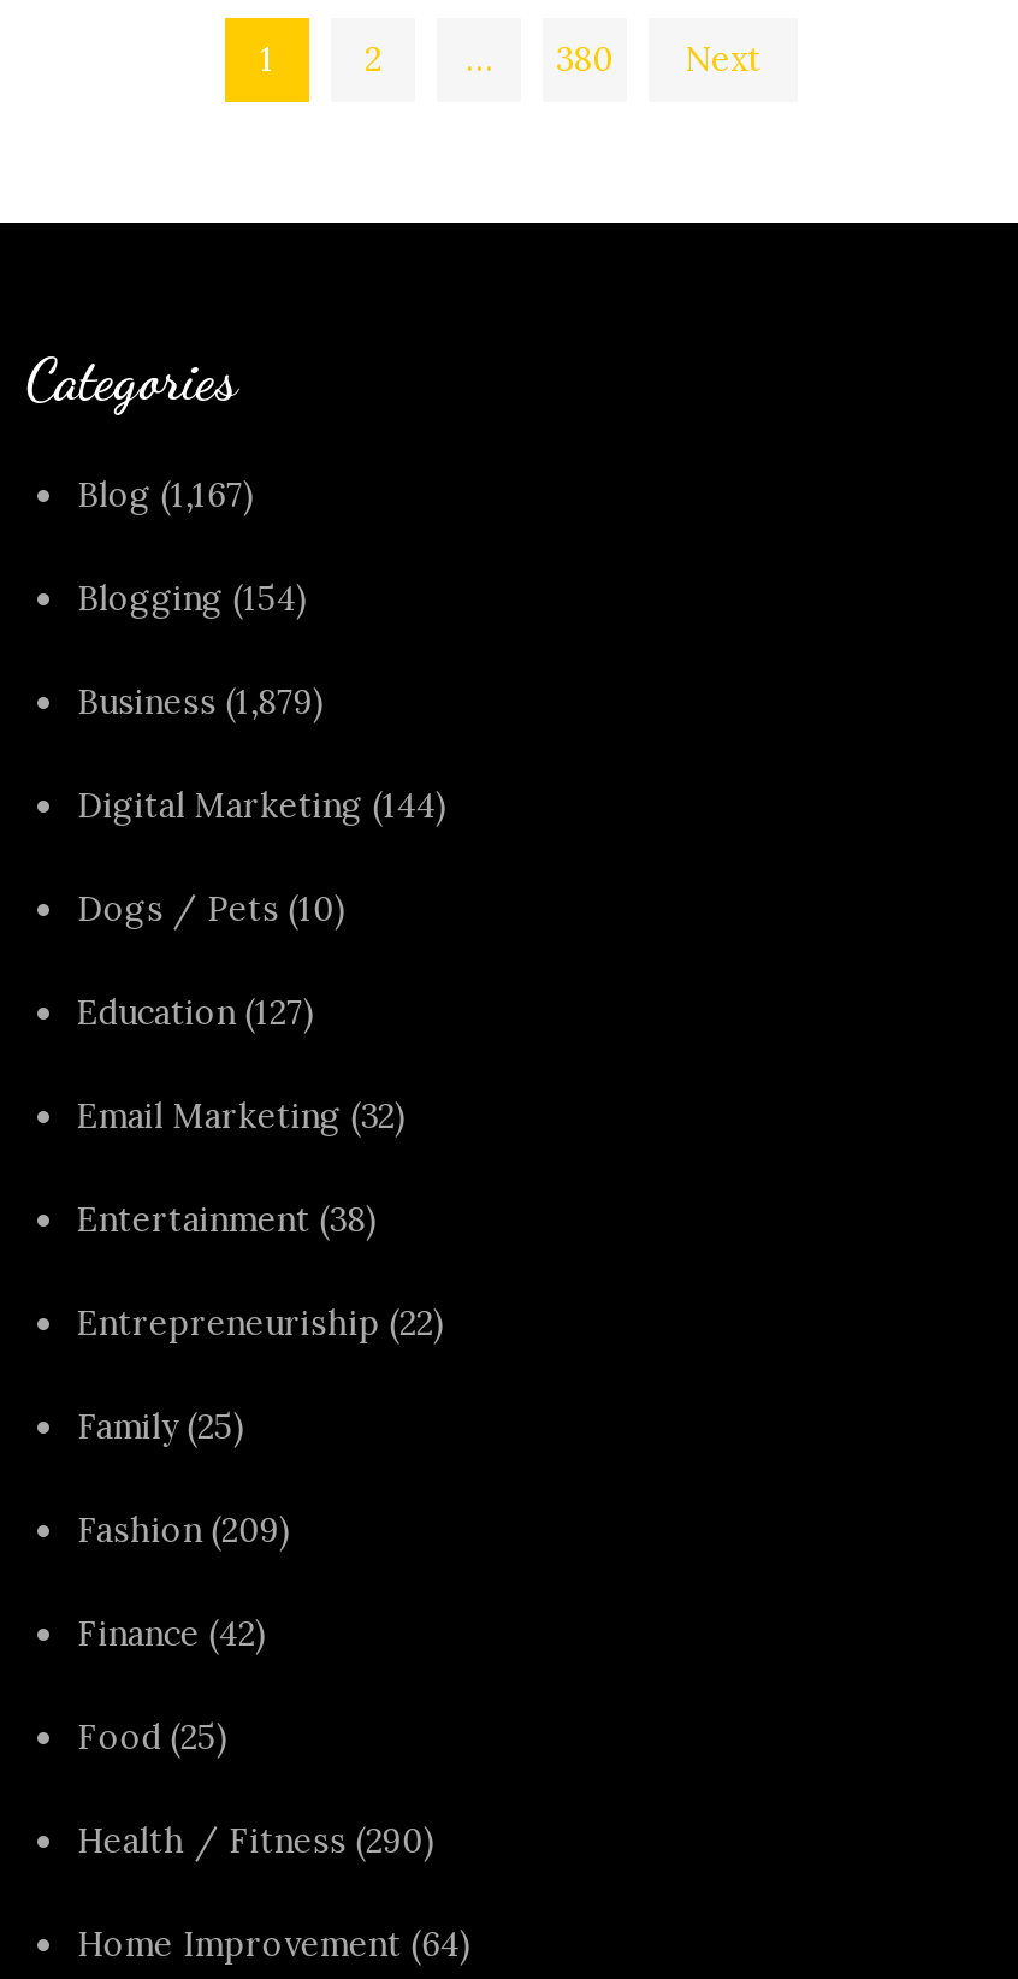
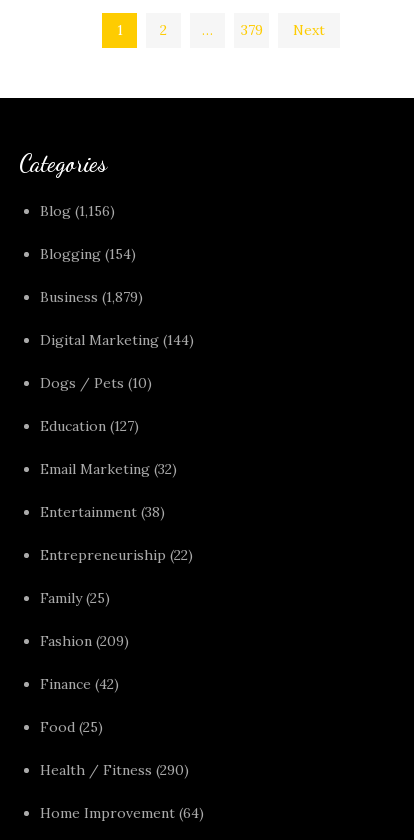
- 380
+ 379

- Blog (1,167)
+ Blog (1,156)
